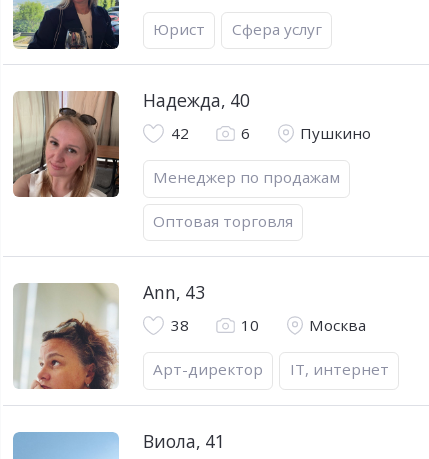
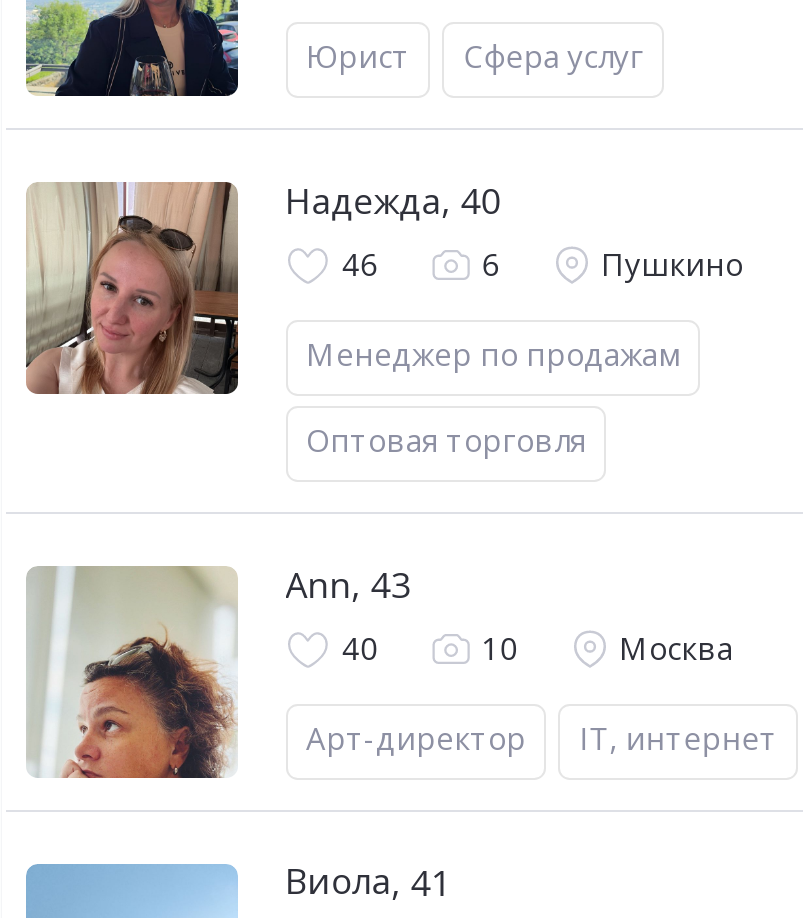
- 42
+ 46

- 38
+ 40
